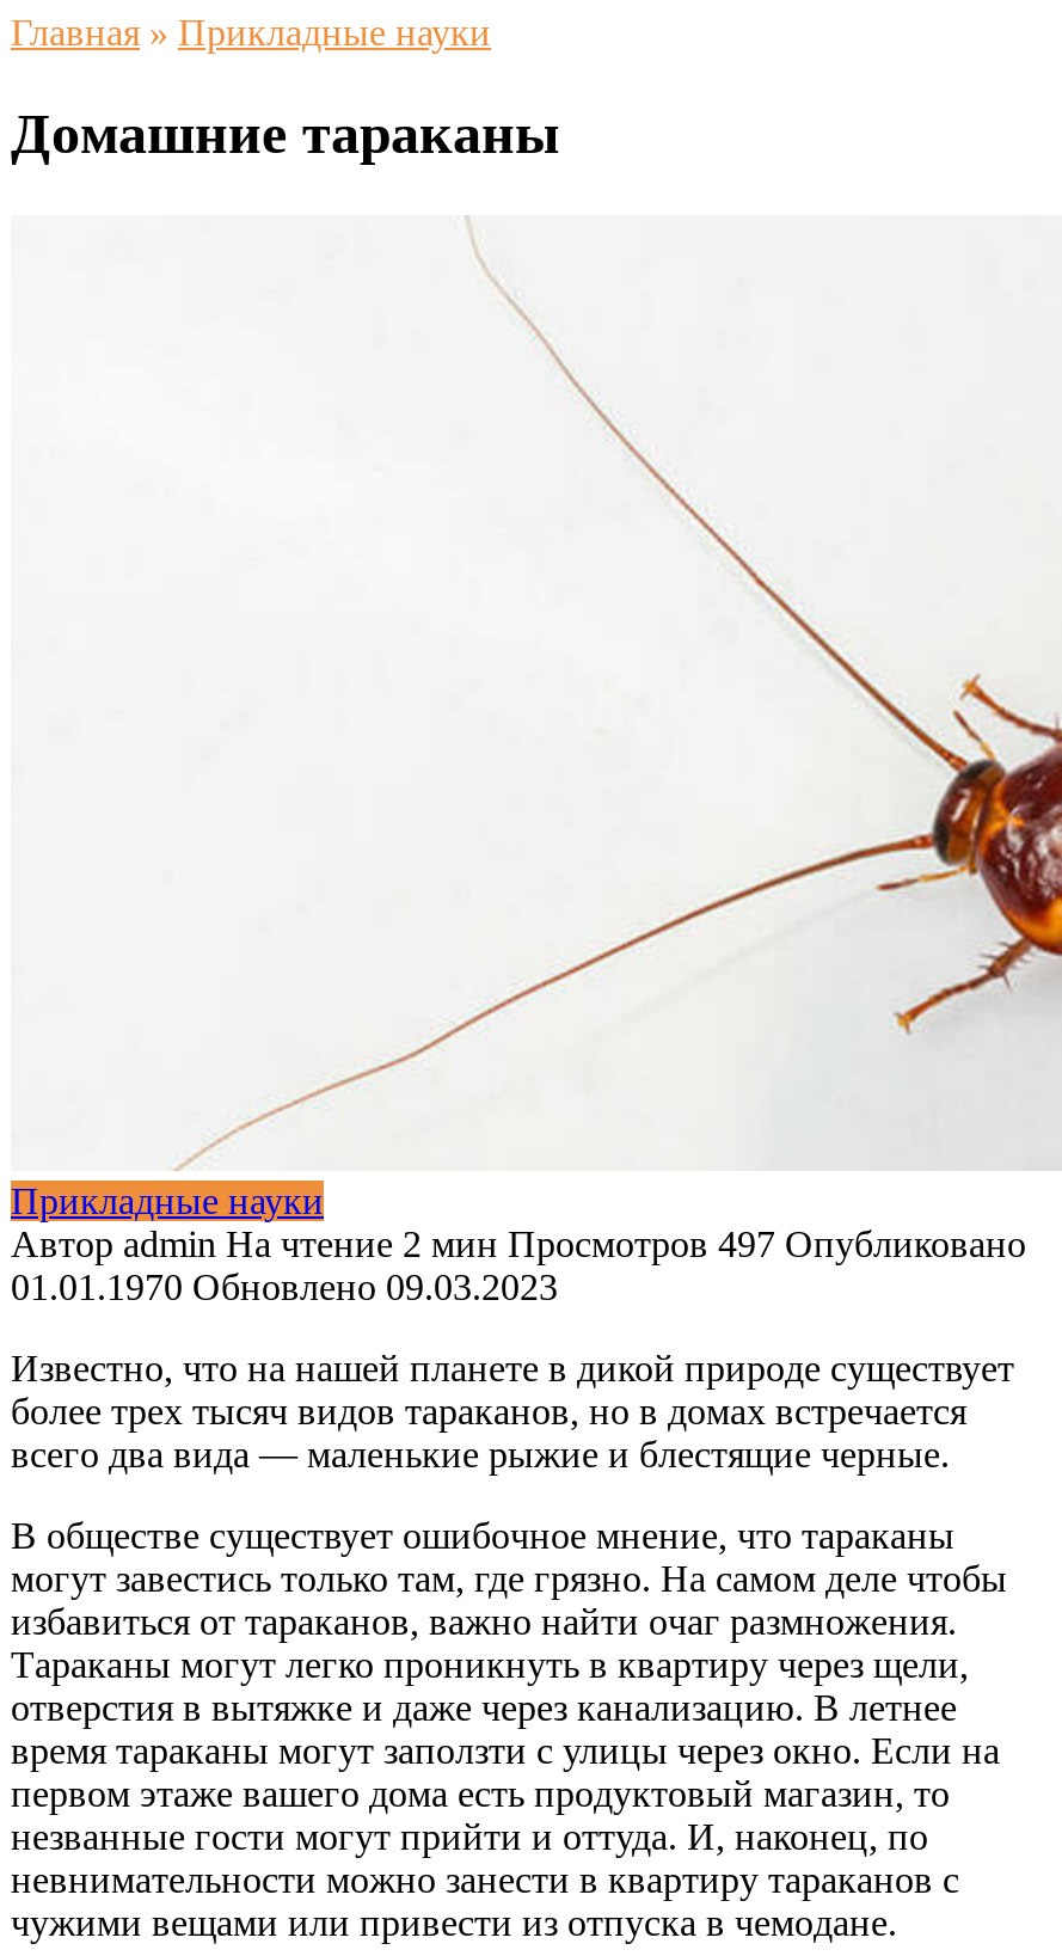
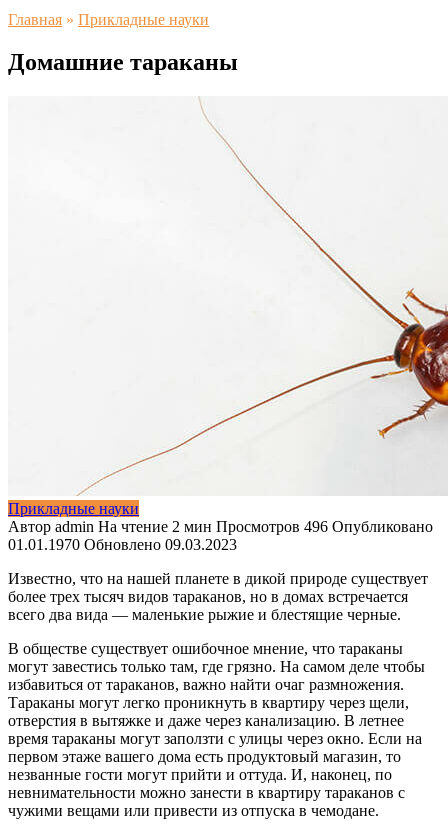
- Автор admin На чтение 2 мин Просмотров 497 Опубликовано
+ Автор admin На чтение 2 мин Просмотров 496 Опубликовано
